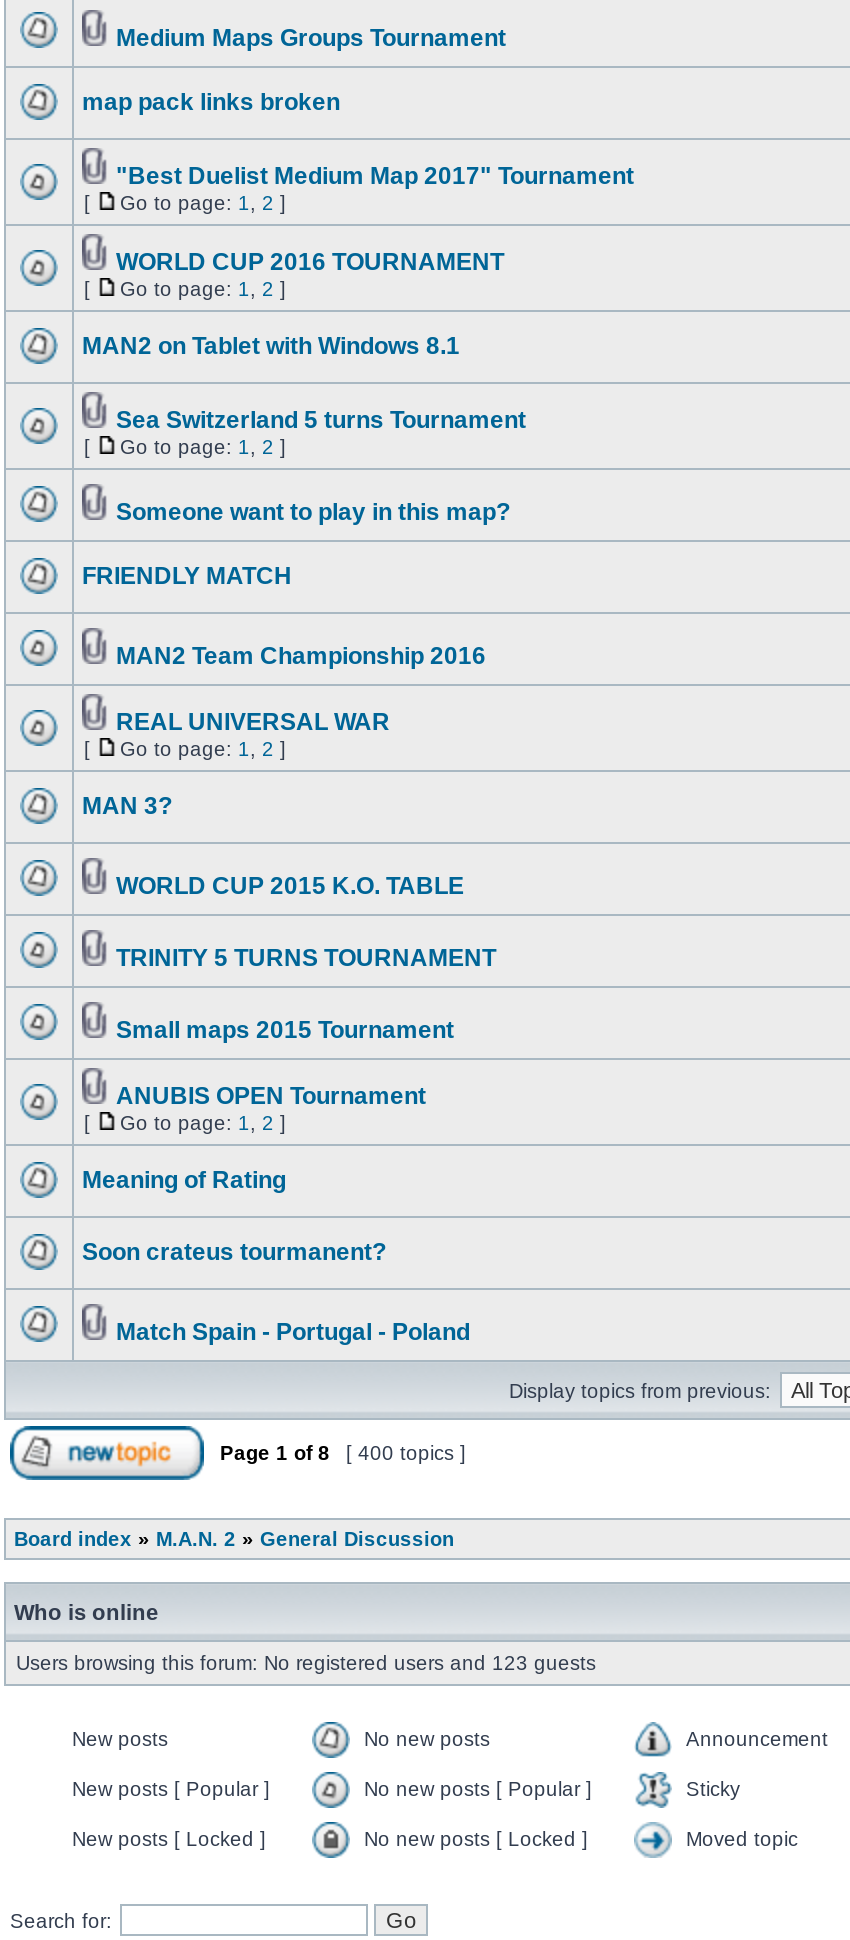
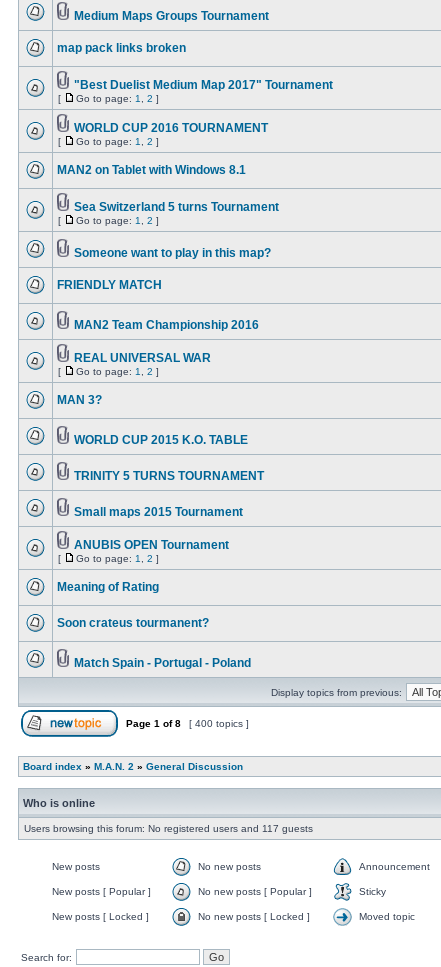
- Users browsing this forum: No registered users and 123 guests
+ Users browsing this forum: No registered users and 117 guests
